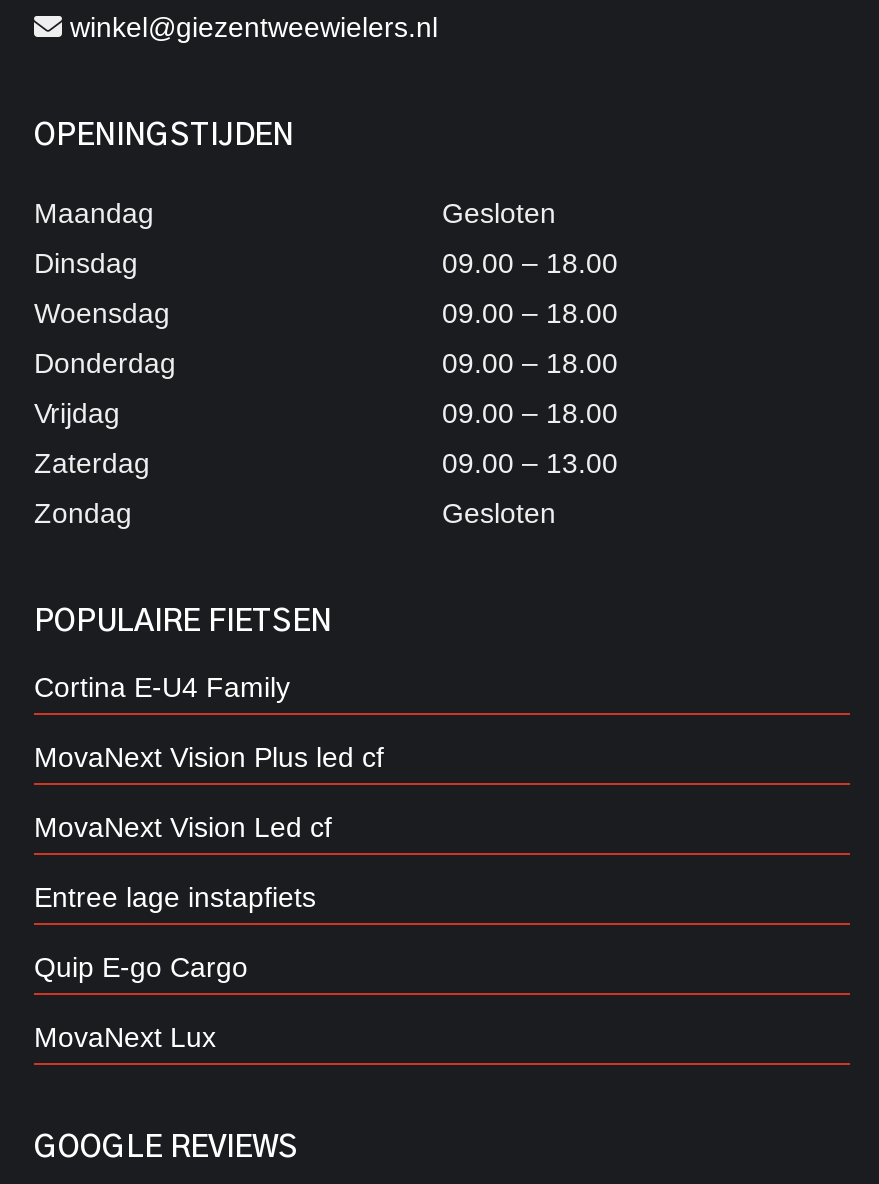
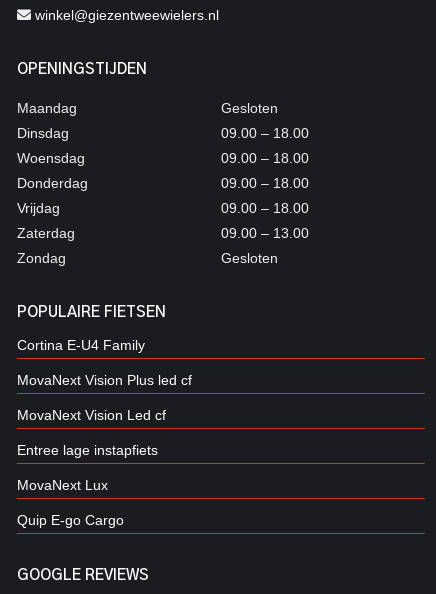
moved down: Quip E-go Cargo

moved up: MovaNext Lux
